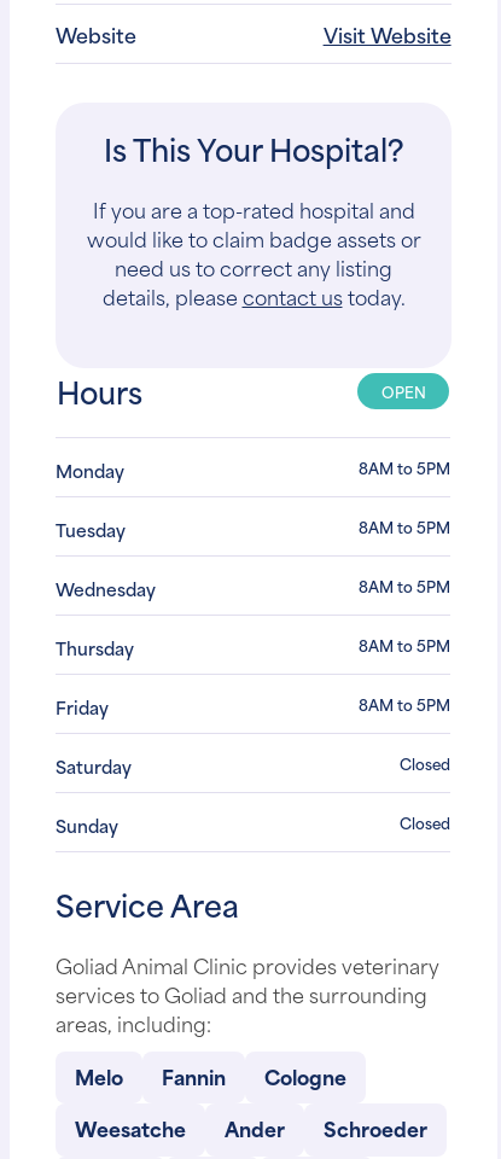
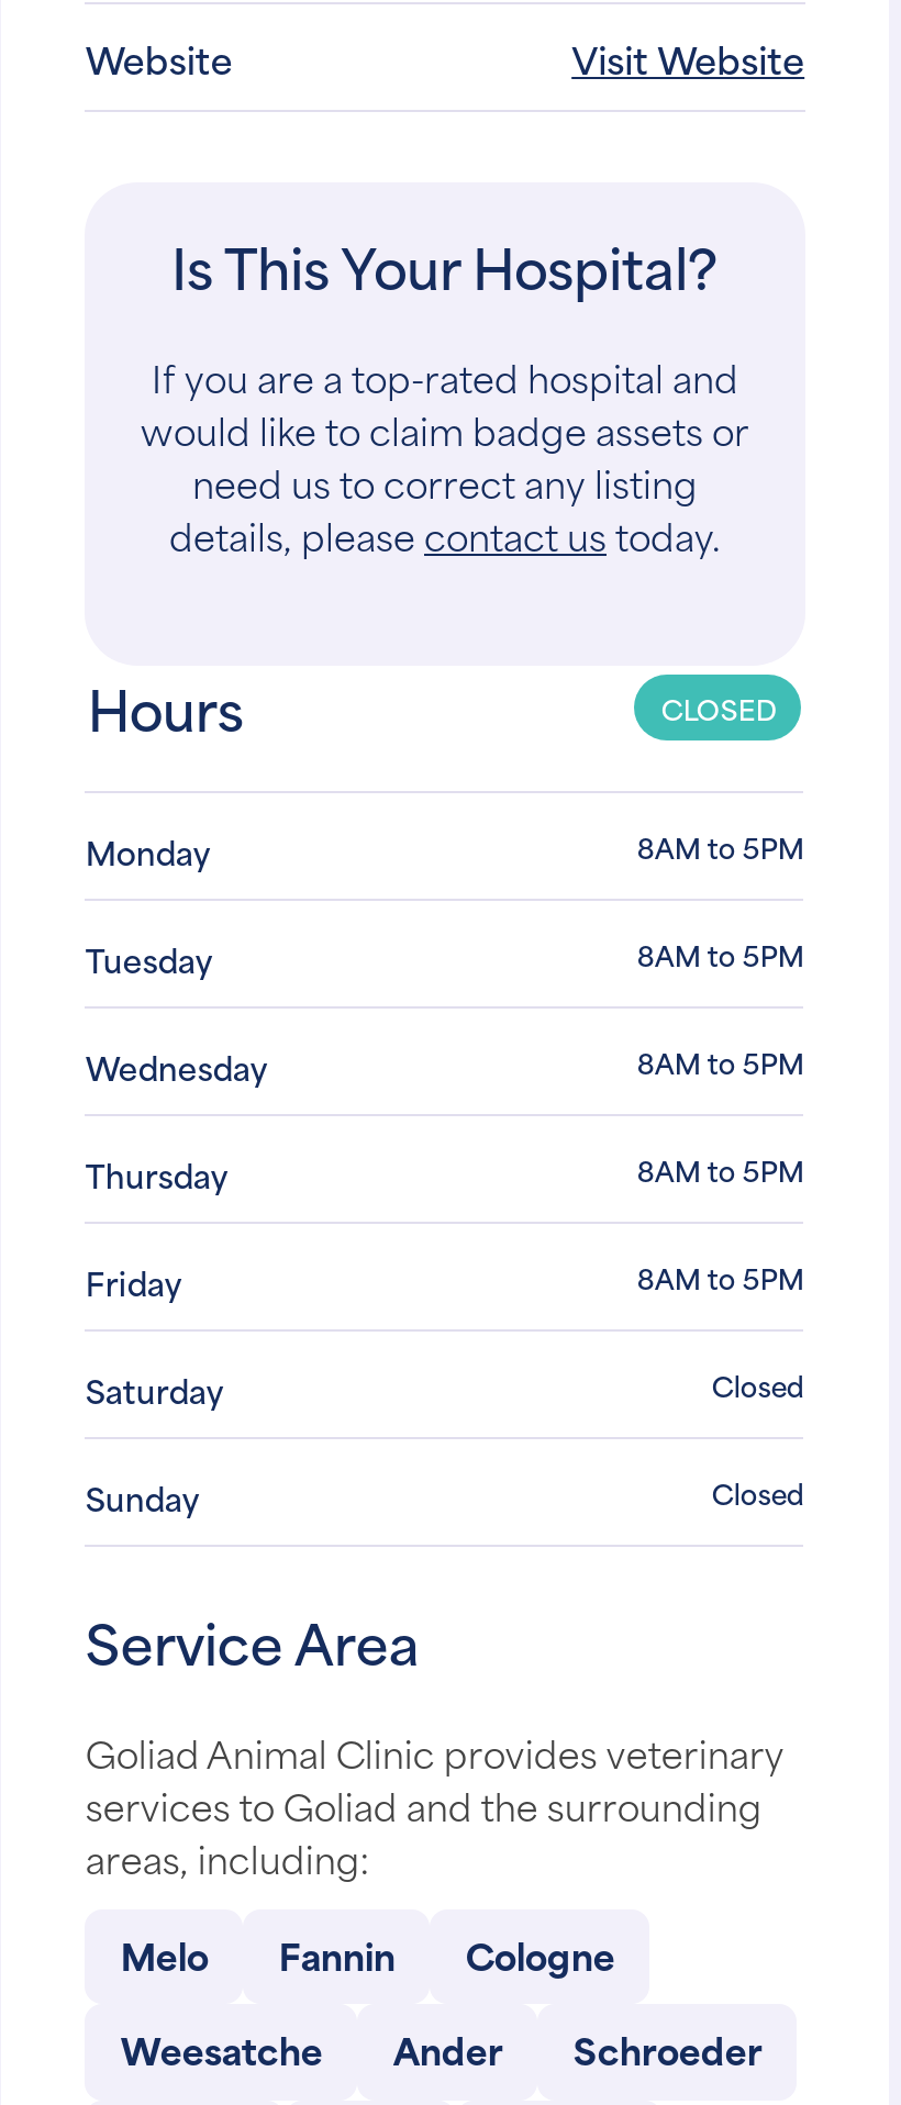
- OPEN
+ CLOSED
